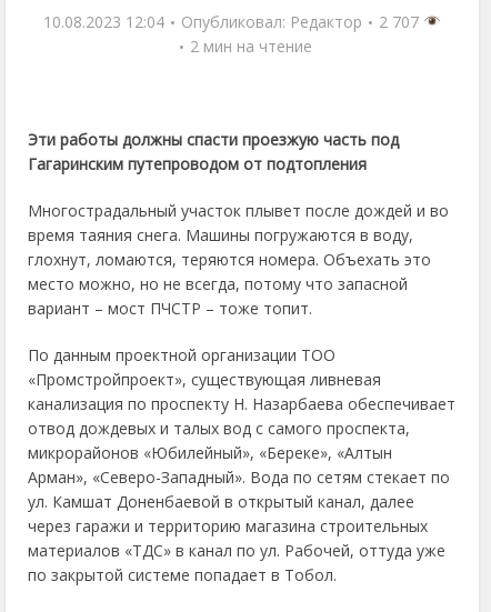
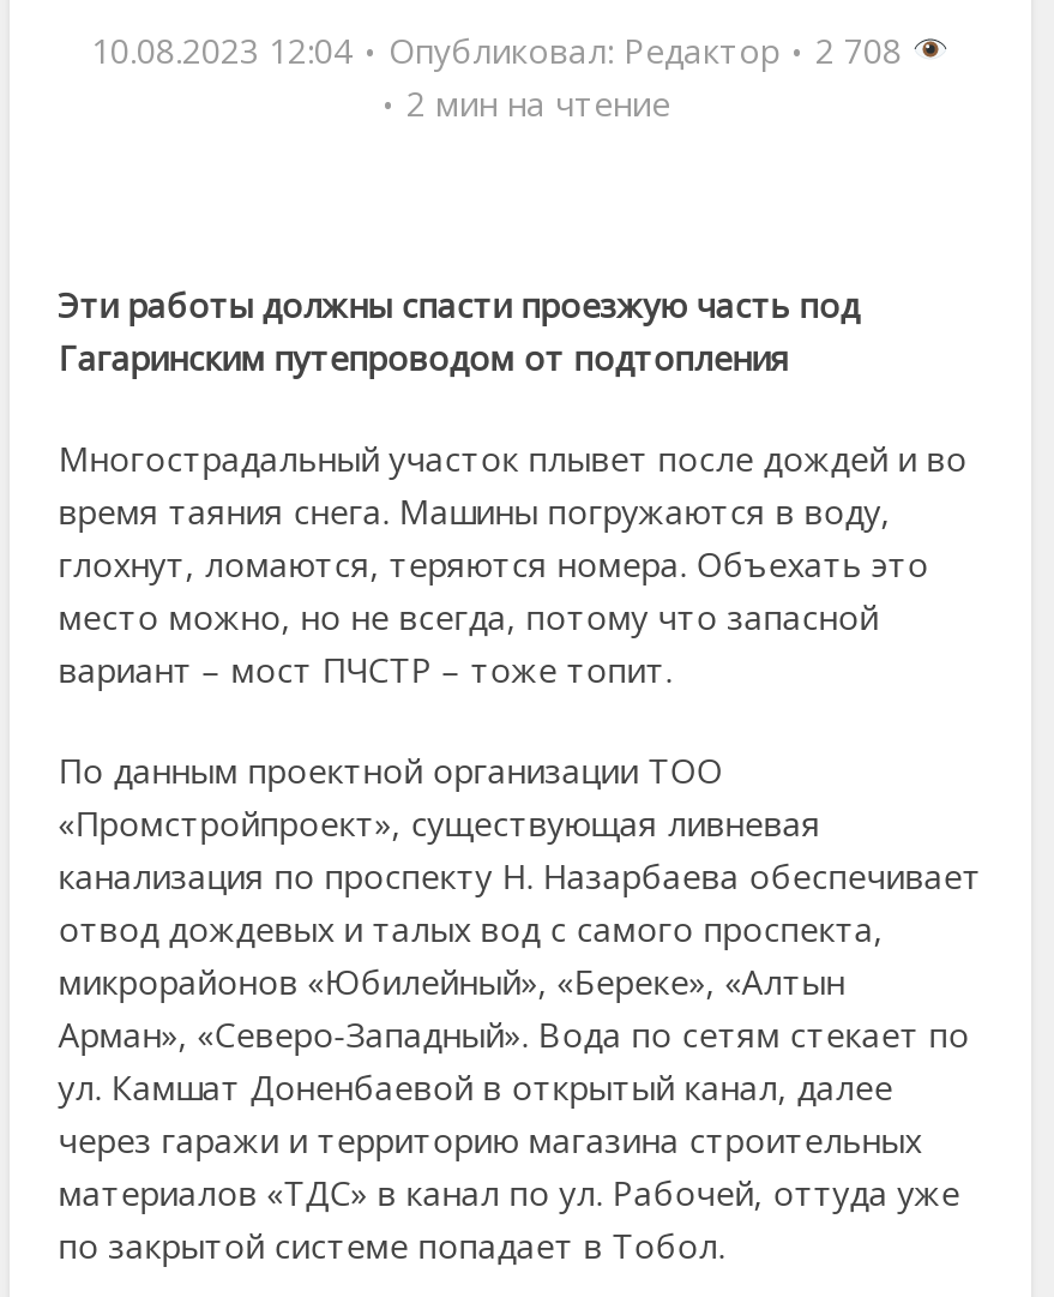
- 10.08.2023 12:04 Опубликовал: Редактор 2 707
+ 10.08.2023 12:04 Опубликовал: Редактор 2 708
